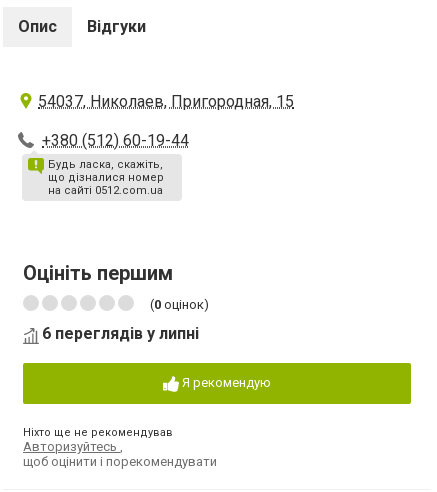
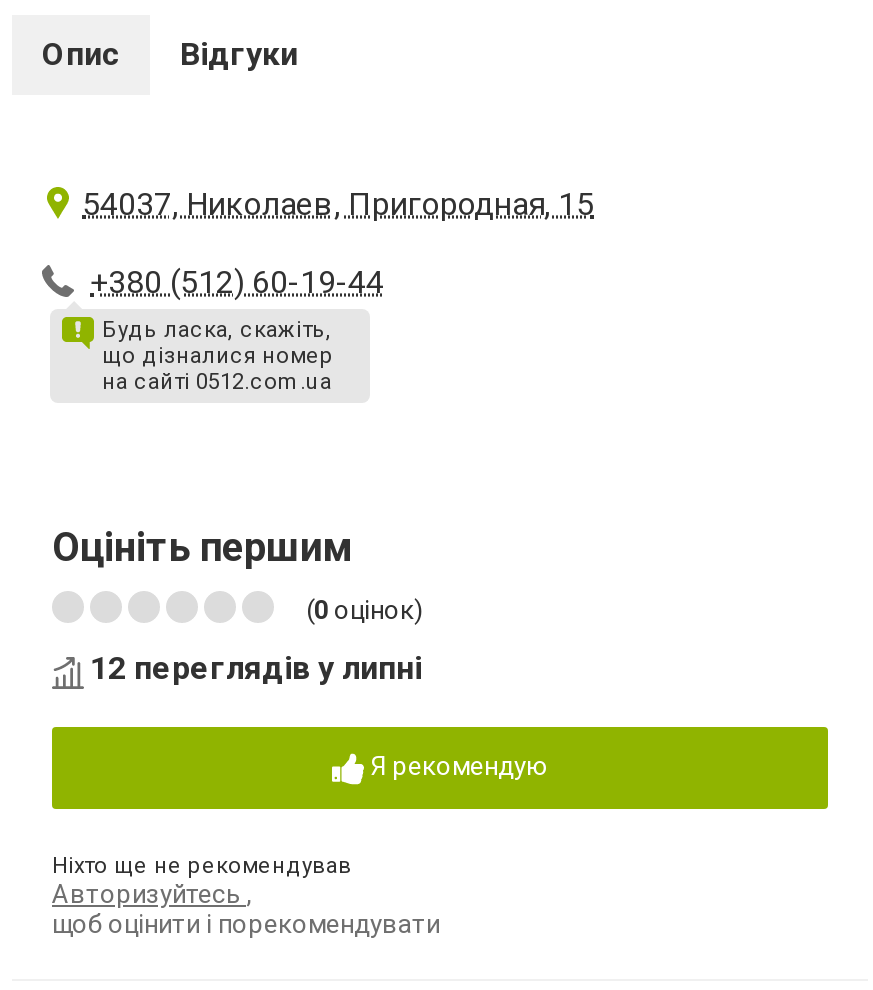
- 6 переглядів у липні
+ 12 переглядів у липні
